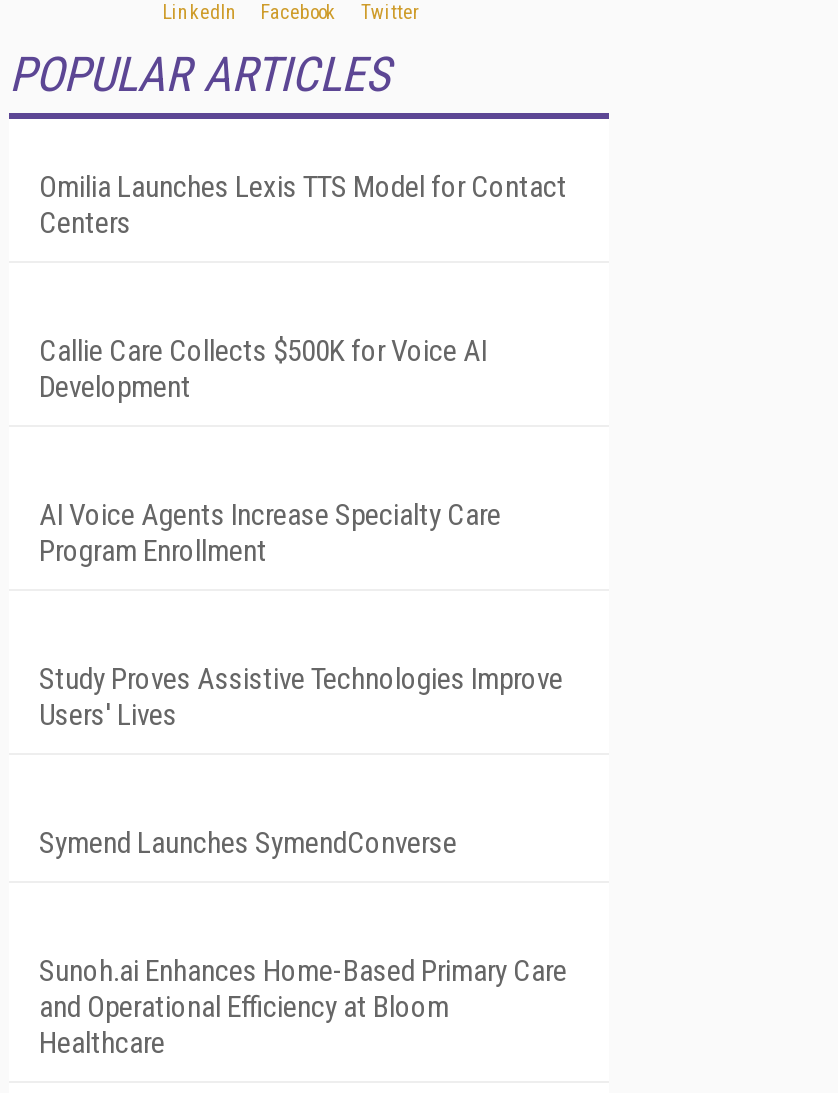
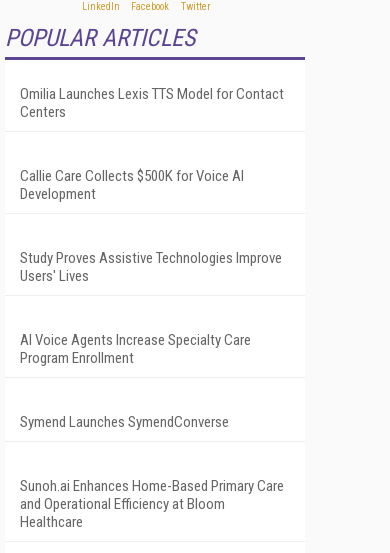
moved down: AI Voice Agents Increase Specialty Care | Program Enrollment

moved up: Study Proves Assistive Technologies Improve | Users' Lives
